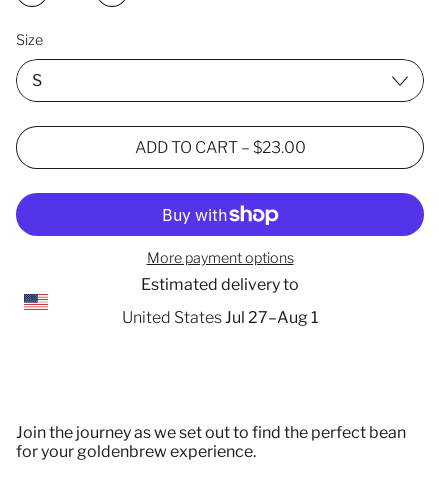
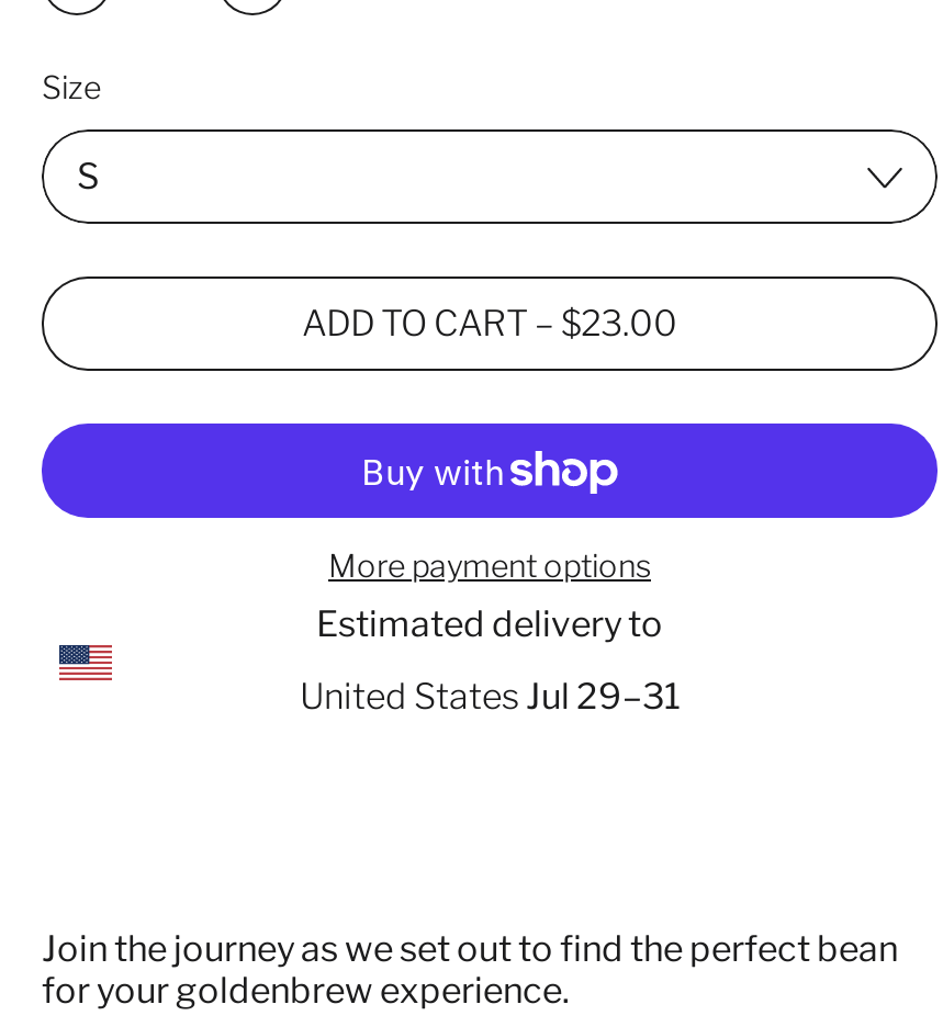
- United States Jul 27–Aug 1
+ United States Jul 29–31
